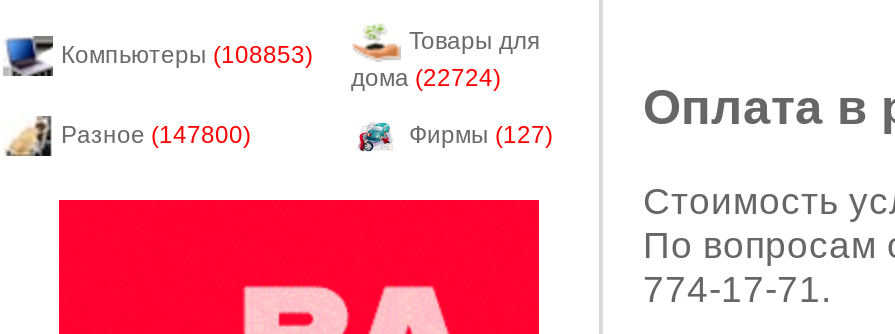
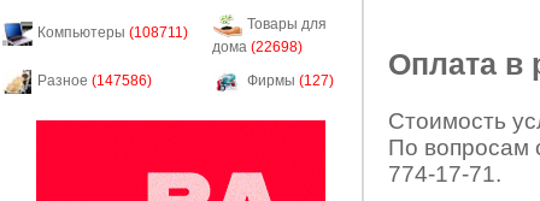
- Компьютеры (108853)
+ Компьютеры (108711)

- дома (22724)
+ дома (22698)

- Разное (147800)
+ Разное (147586)
